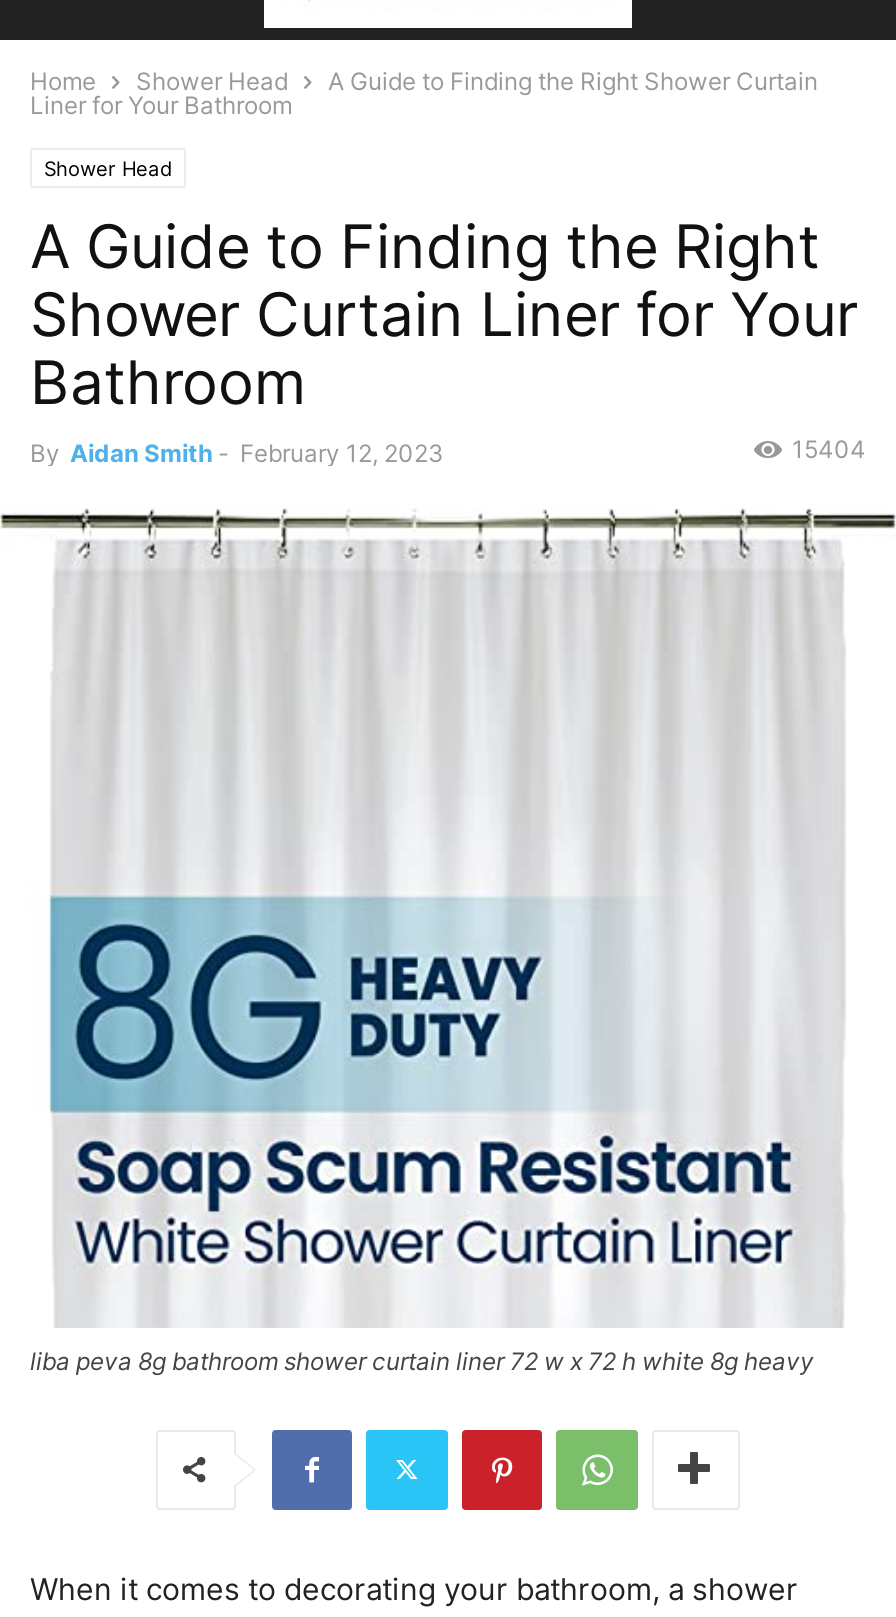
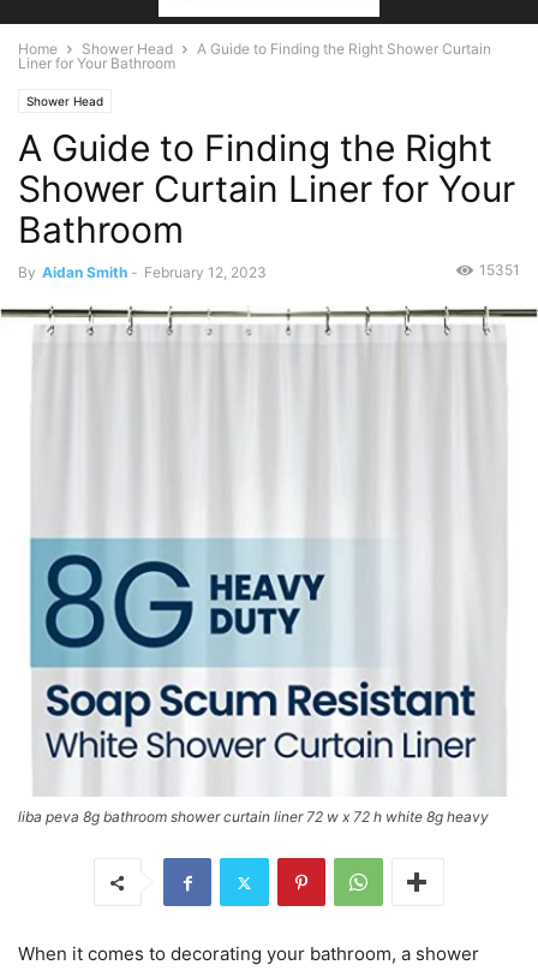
- 15404
+ 15351
